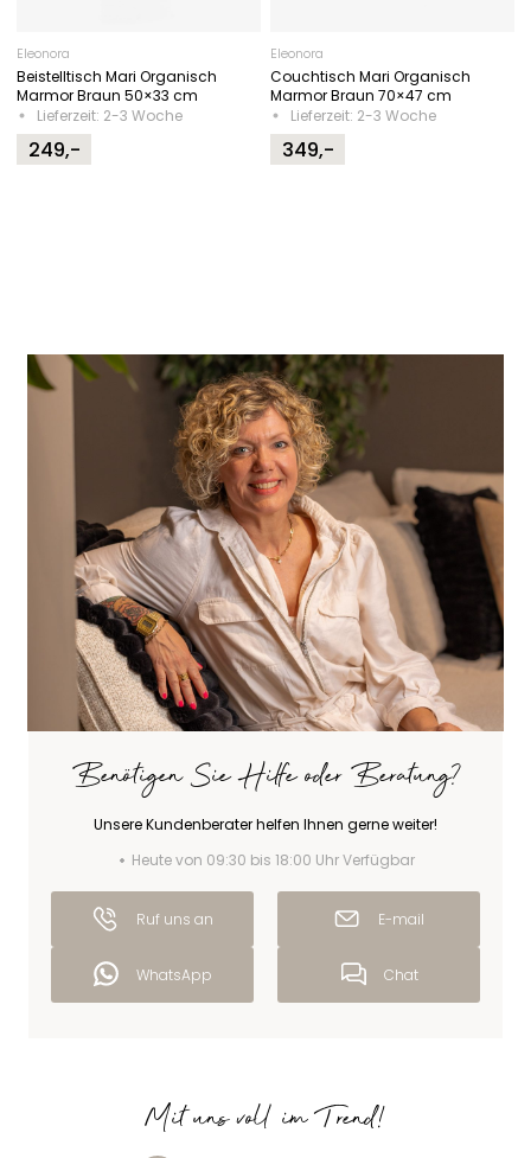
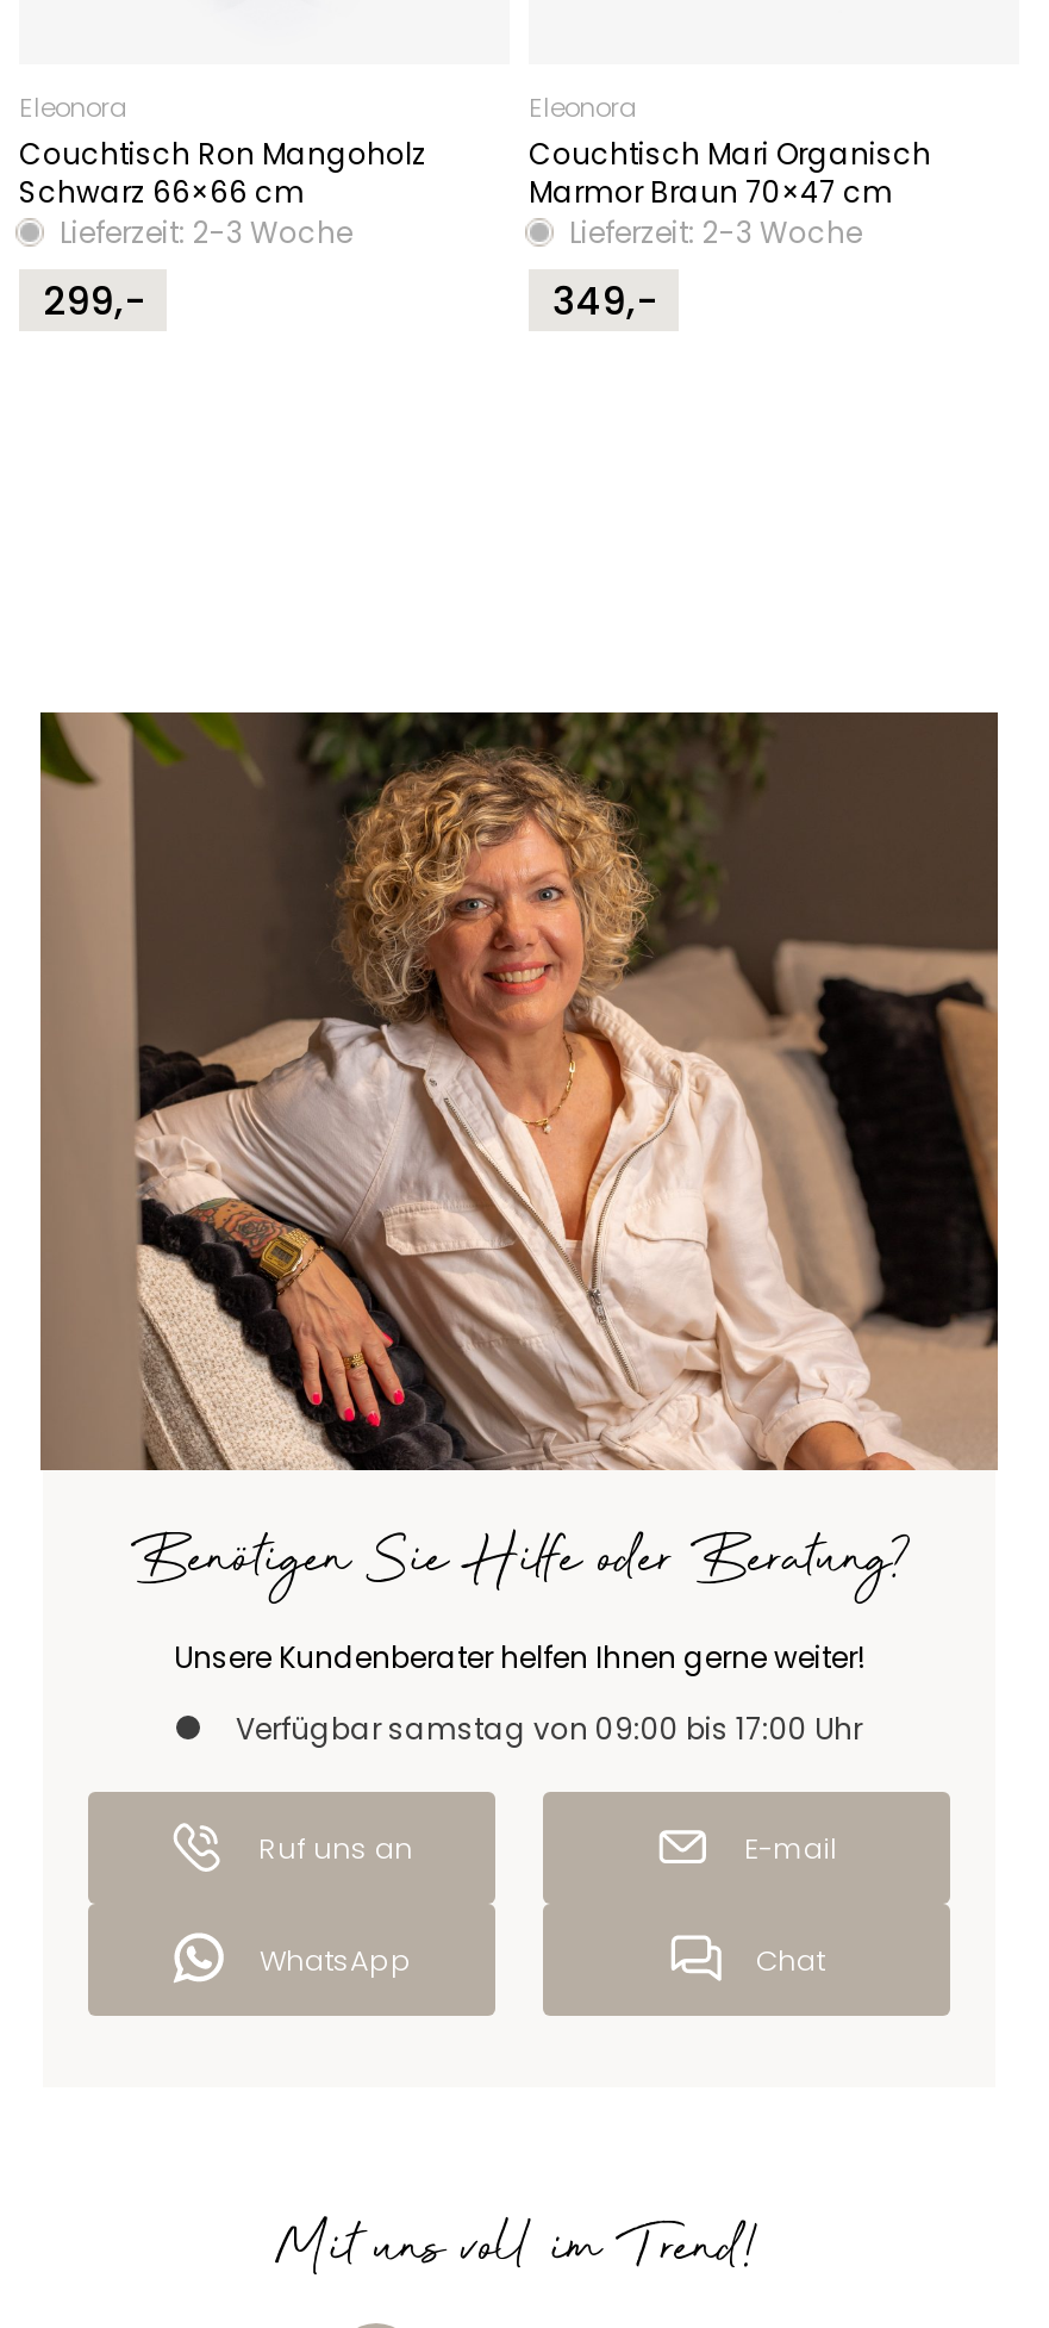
- Beistelltisch Mari Organisch
- Marmor Braun 50×33 cm
+ Couchtisch Ron Mangoholz
+ Schwarz 66×66 cm

- 249,-
+ 299,-

- Heute von 09:30 bis 18:00 Uhr Verfügbar
+ Verfügbar samstag von 09:00 bis 17:00 Uhr
